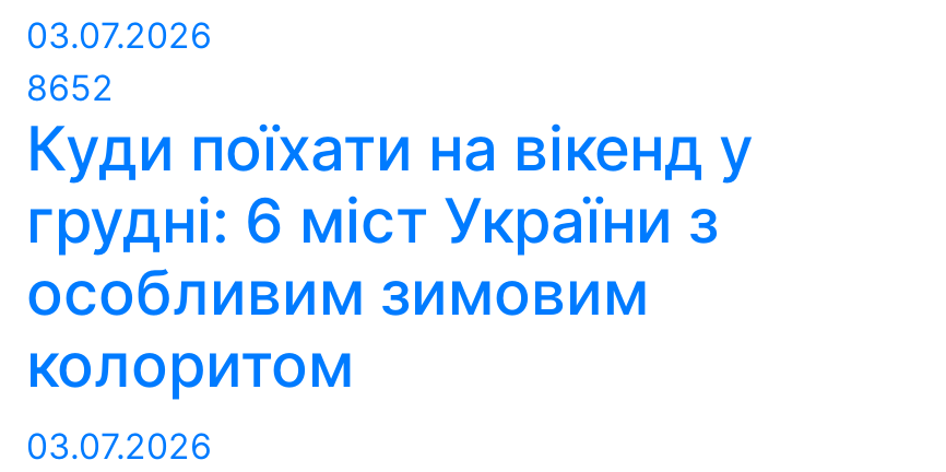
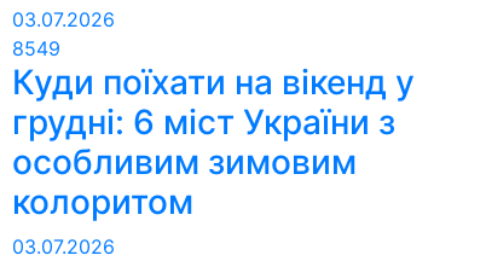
- 8652
+ 8549
